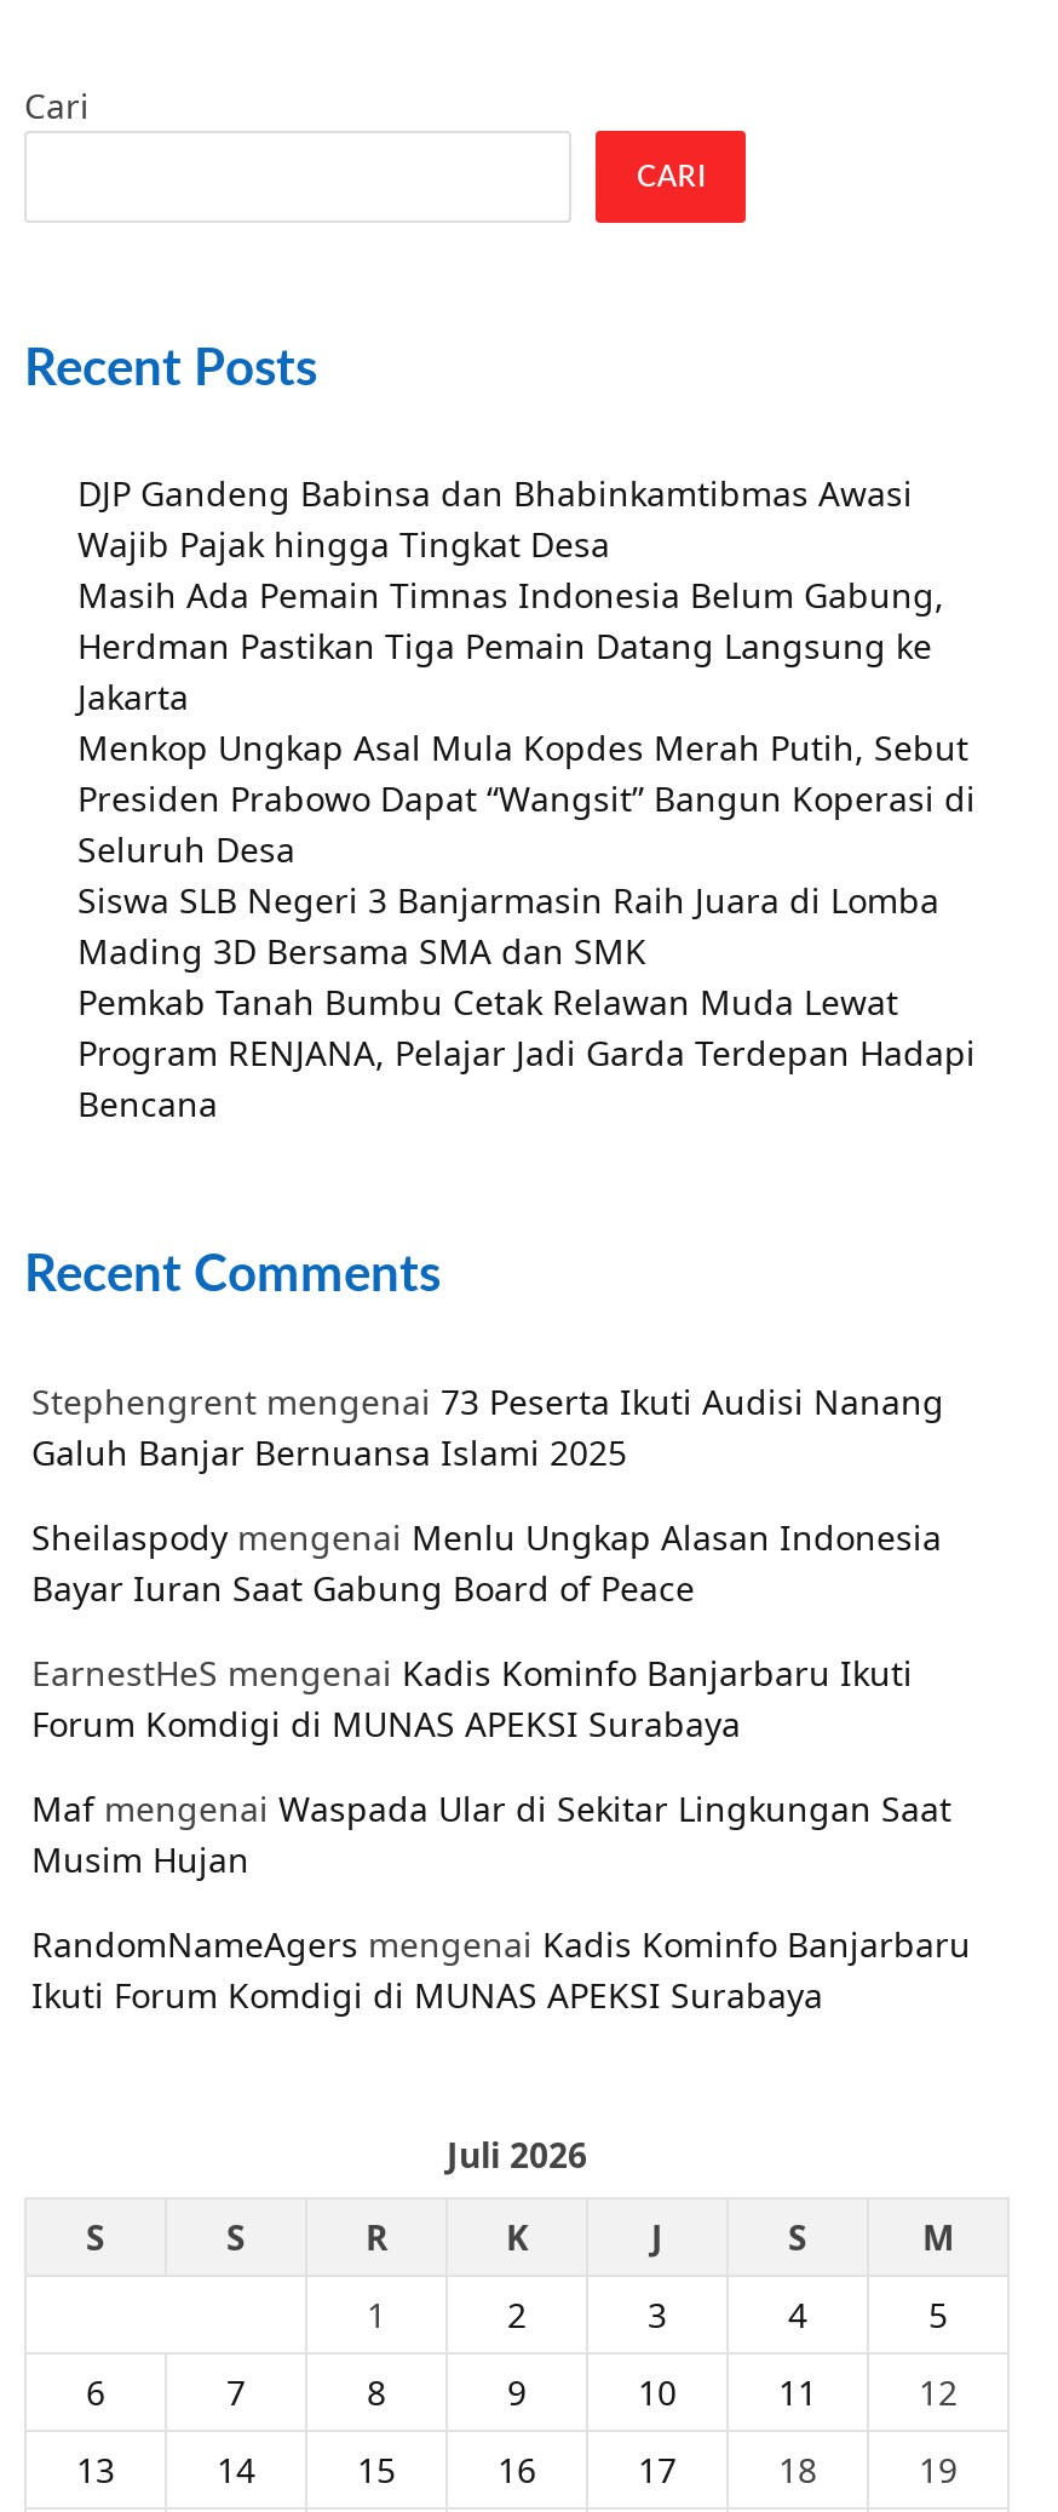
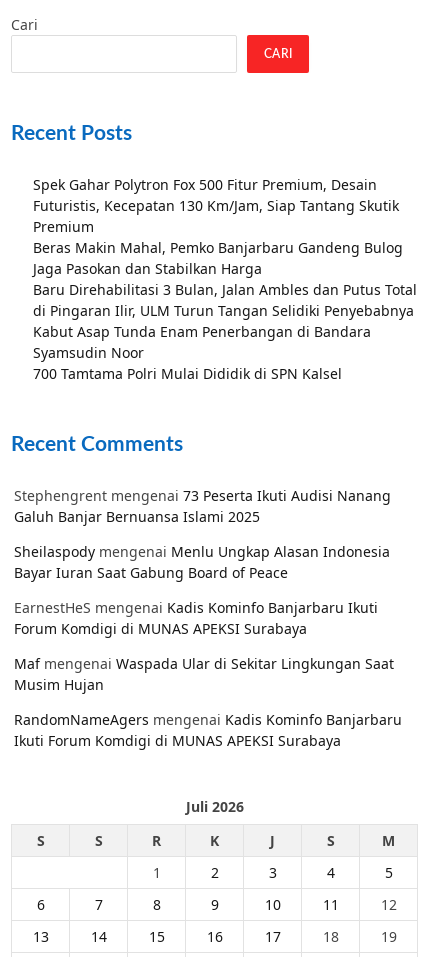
- DJP Gandeng Babinsa dan Bhabinkamtibmas Awasi
- Wajib Pajak hingga Tingkat Desa
- Masih Ada Pemain Timnas Indonesia Belum Gabung,
- Herdman Pastikan Tiga Pemain Datang Langsung ke
- Jakarta
- Menkop Ungkap Asal Mula Kopdes Merah Putih, Sebut
- Presiden Prabowo Dapat “Wangsit” Bangun Koperasi di
- Seluruh Desa
- Siswa SLB Negeri 3 Banjarmasin Raih Juara di Lomba
- Mading 3D Bersama SMA dan SMK
- Pemkab Tanah Bumbu Cetak Relawan Muda Lewat
- Program RENJANA, Pelajar Jadi Garda Terdepan Hadapi
- Bencana
+ Spek Gahar Polytron Fox 500 Fitur Premium, Desain
+ Futuristis, Kecepatan 130 Km/Jam, Siap Tantang Skutik
+ Premium
+ Beras Makin Mahal, Pemko Banjarbaru Gandeng Bulog
+ Jaga Pasokan dan Stabilkan Harga
+ Baru Direhabilitasi 3 Bulan, Jalan Ambles dan Putus Total
+ di Pingaran Ilir, ULM Turun Tangan Selidiki Penyebabnya
+ Kabut Asap Tunda Enam Penerbangan di Bandara
+ Syamsudin Noor
+ 700 Tamtama Polri Mulai Dididik di SPN Kalsel
